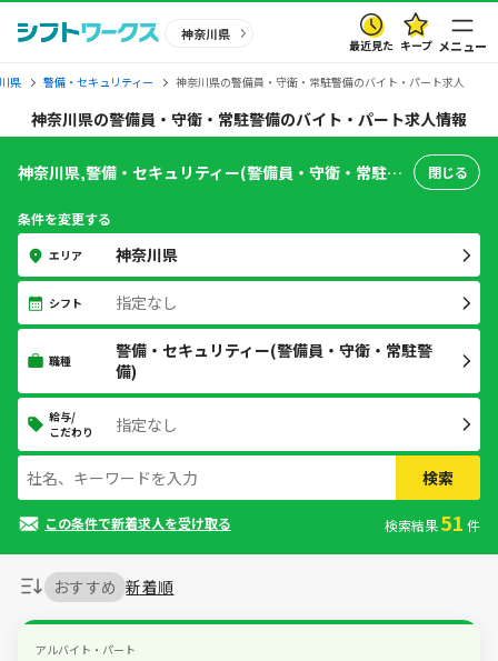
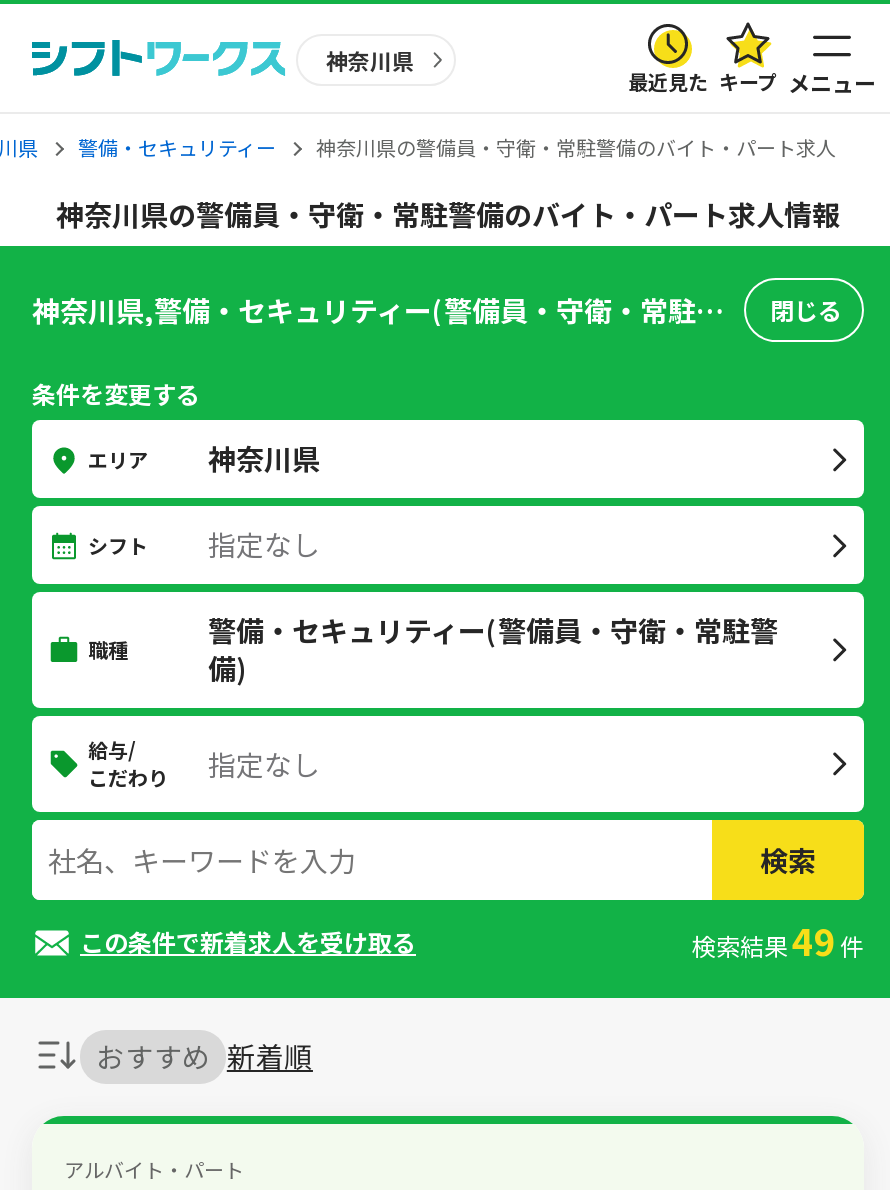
- 検索結果 51 件
+ 検索結果 49 件
